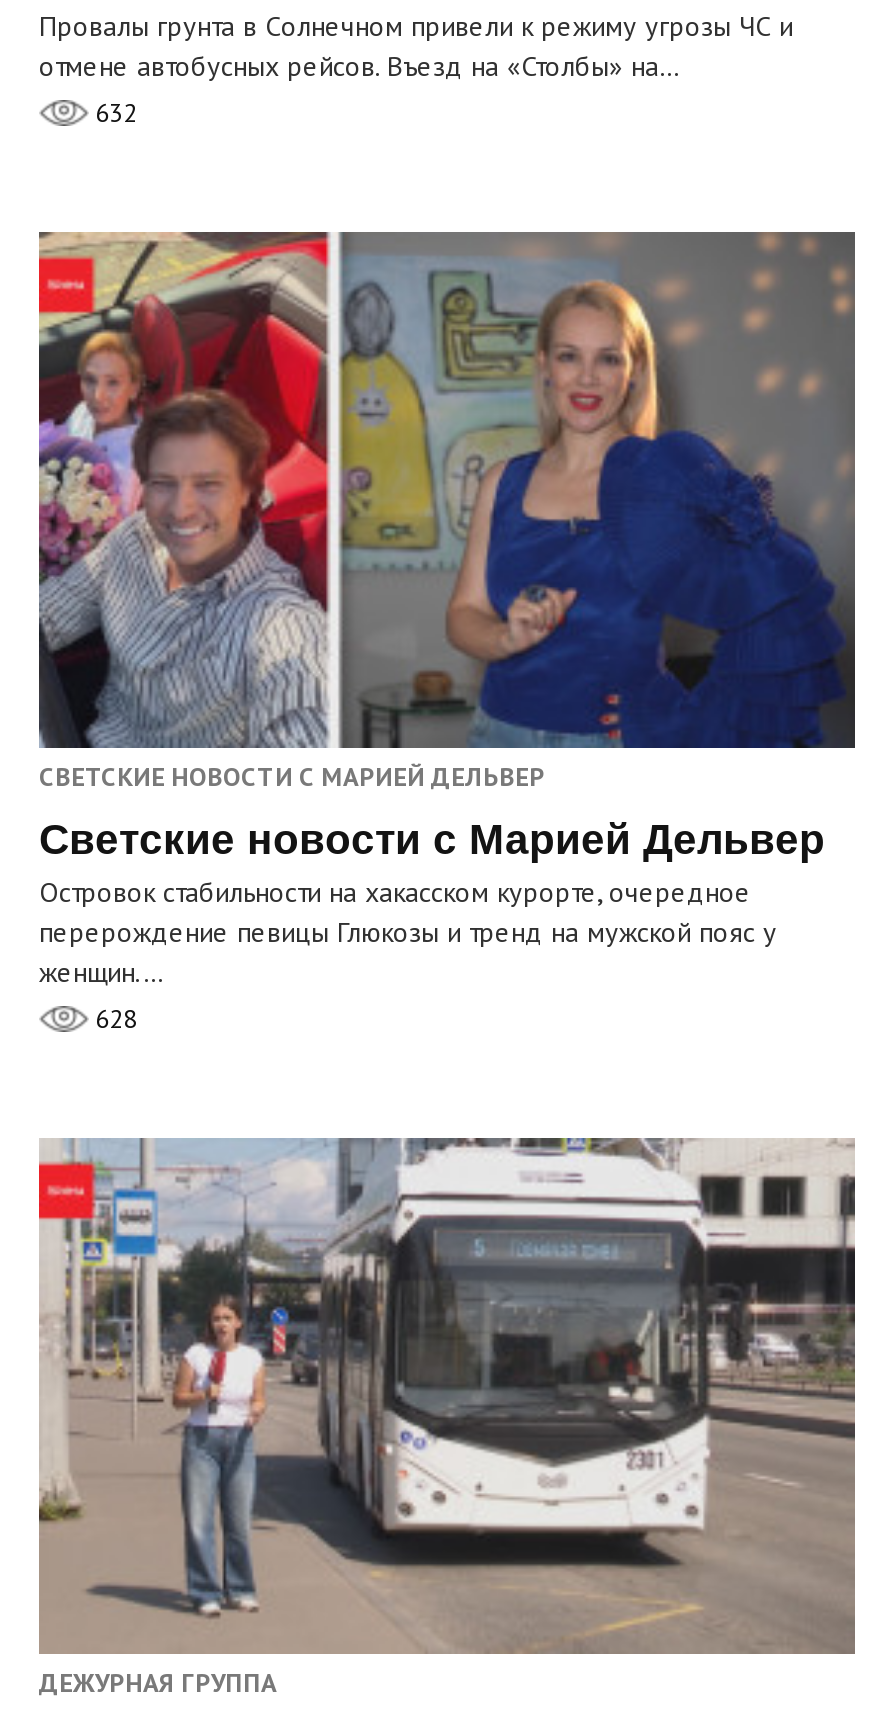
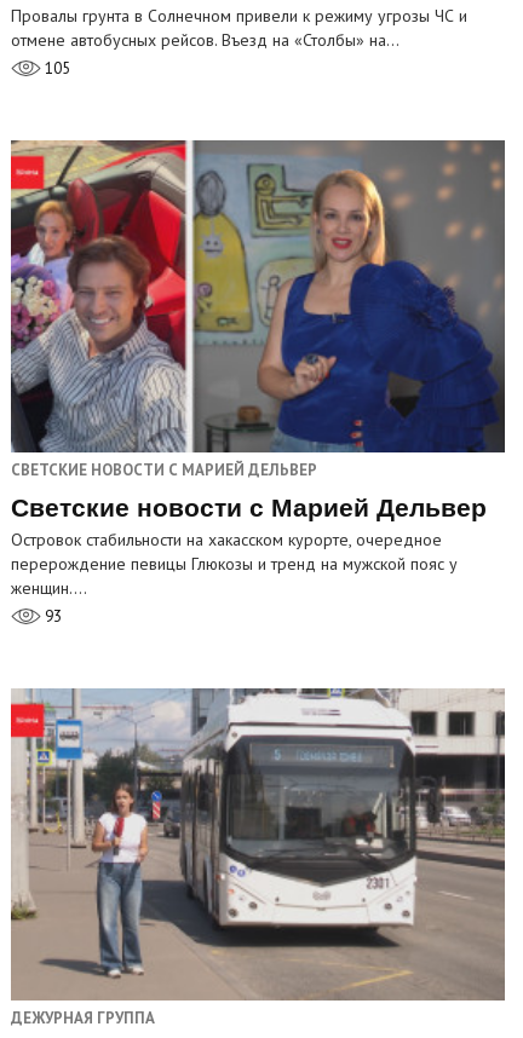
- 632
+ 105

- 628
+ 93
